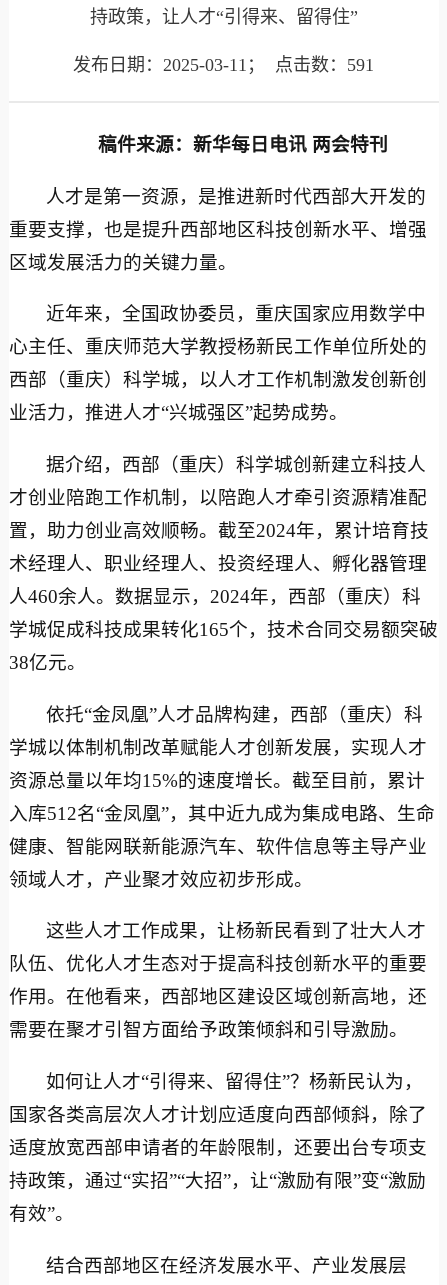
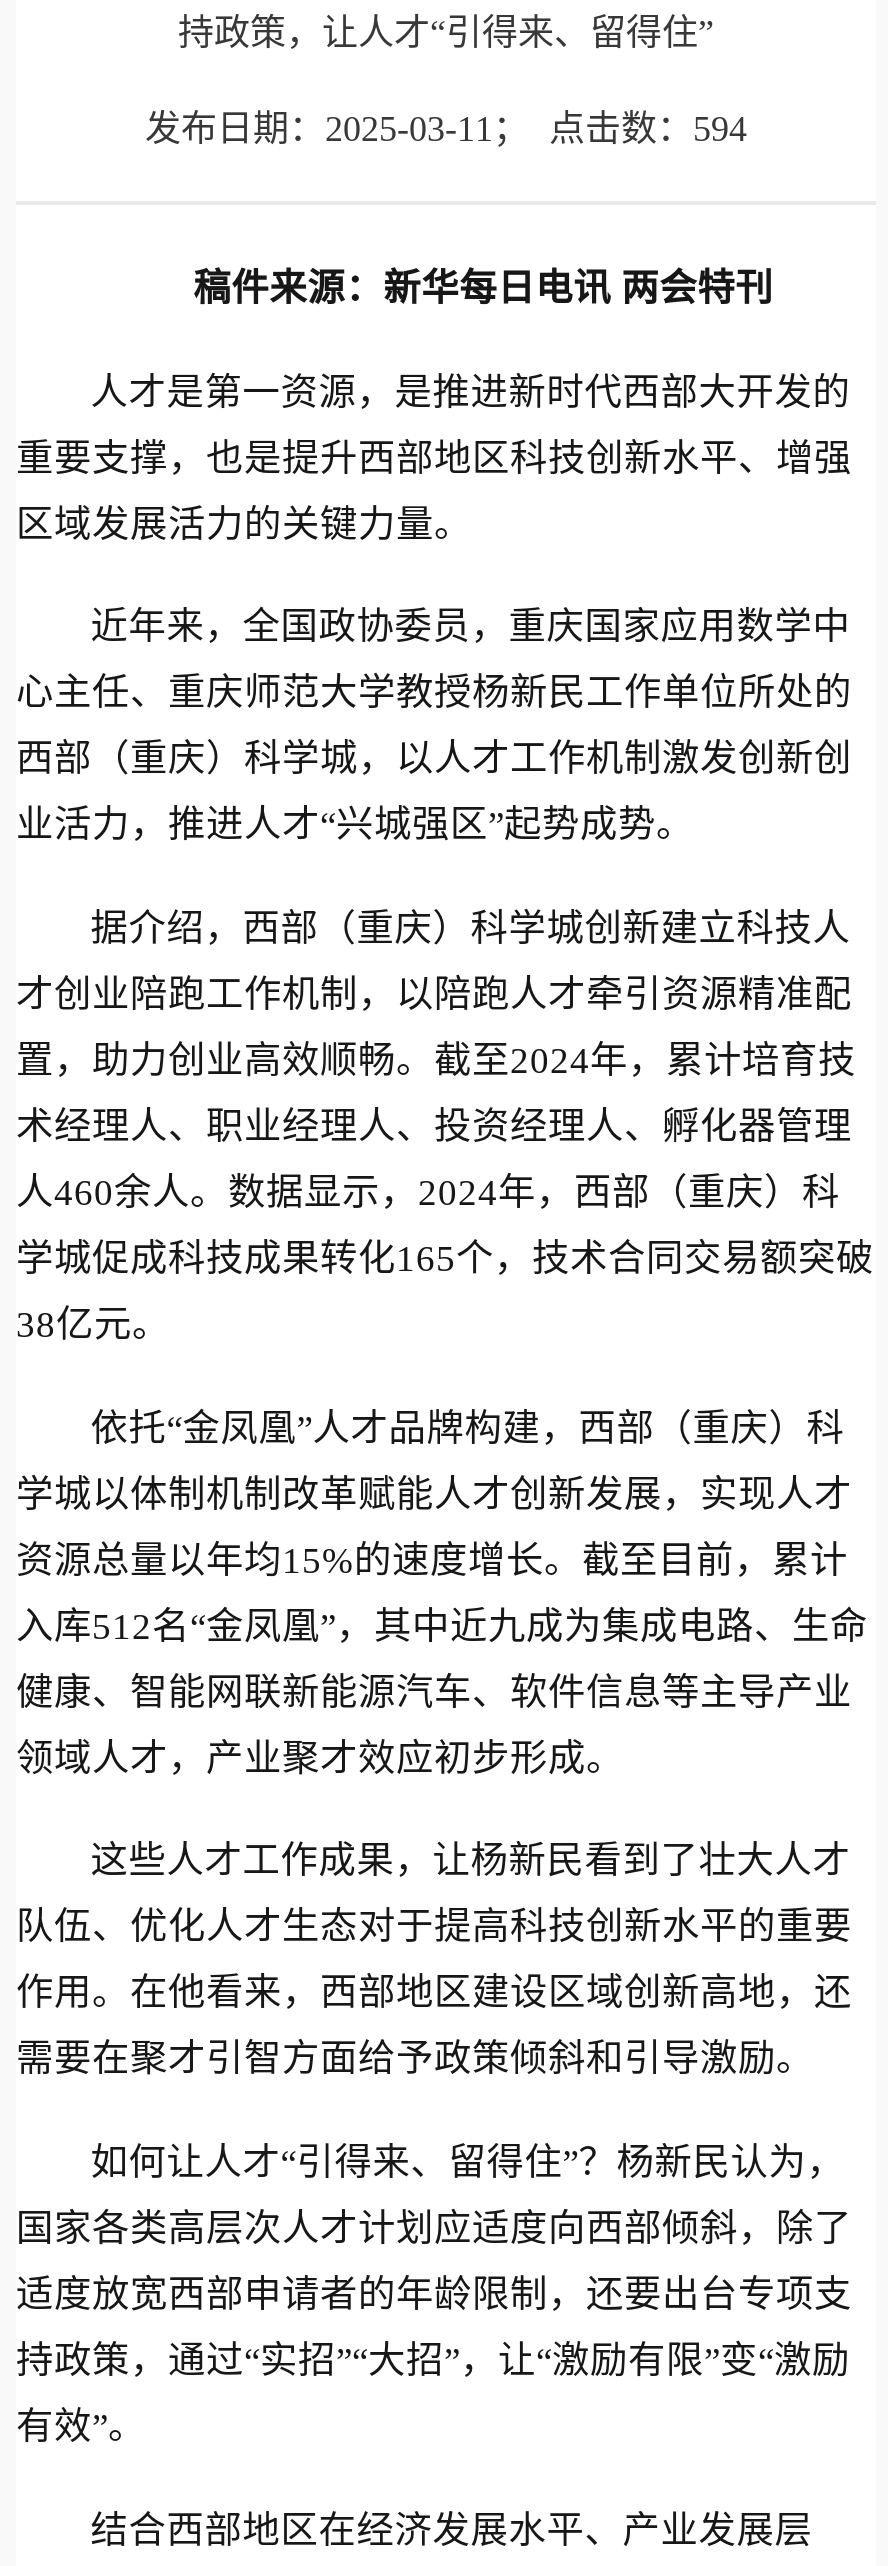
- 发布日期：2025-03-11； 点击数：591
+ 发布日期：2025-03-11； 点击数：594
